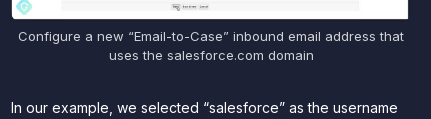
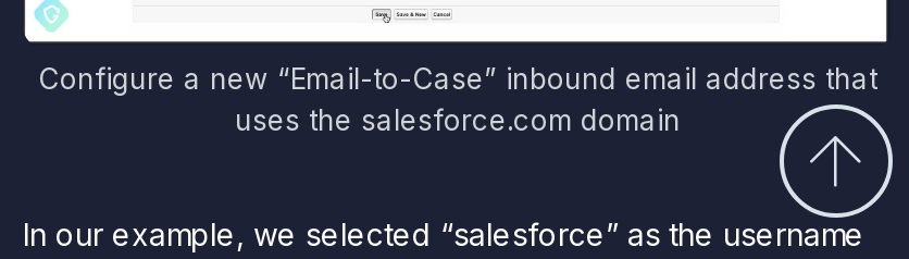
+ [image]
